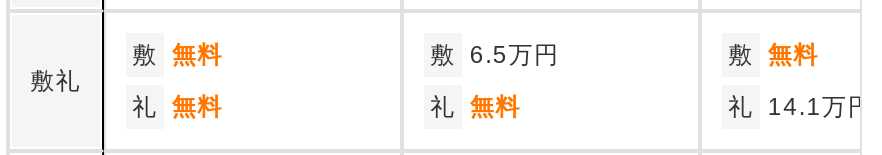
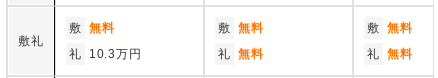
- 敷 6.5万円
+ 敷 無料

- 礼 無料
+ 礼 10.3万円

- 礼 14.1万円
+ 礼 無料
